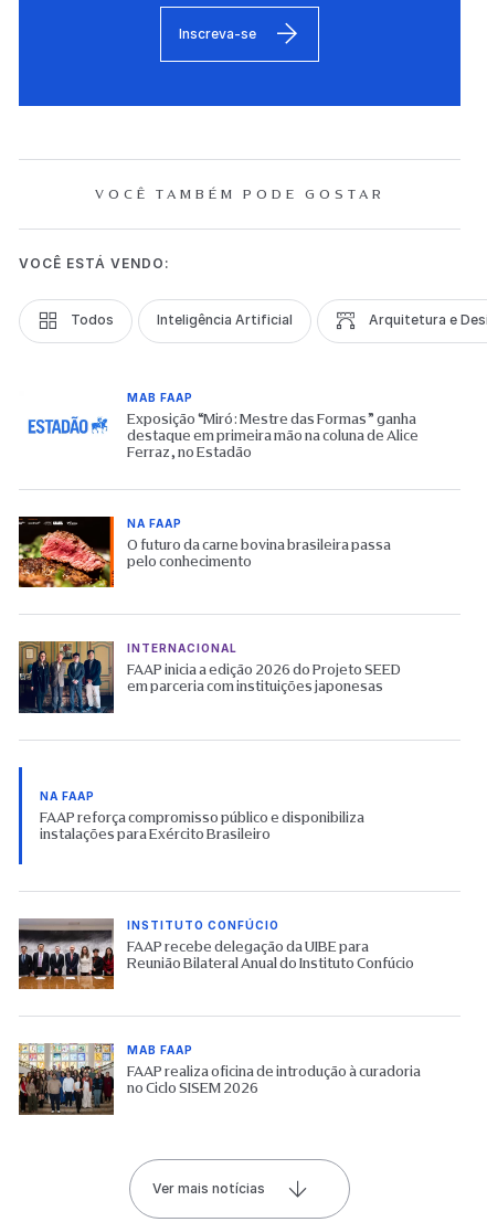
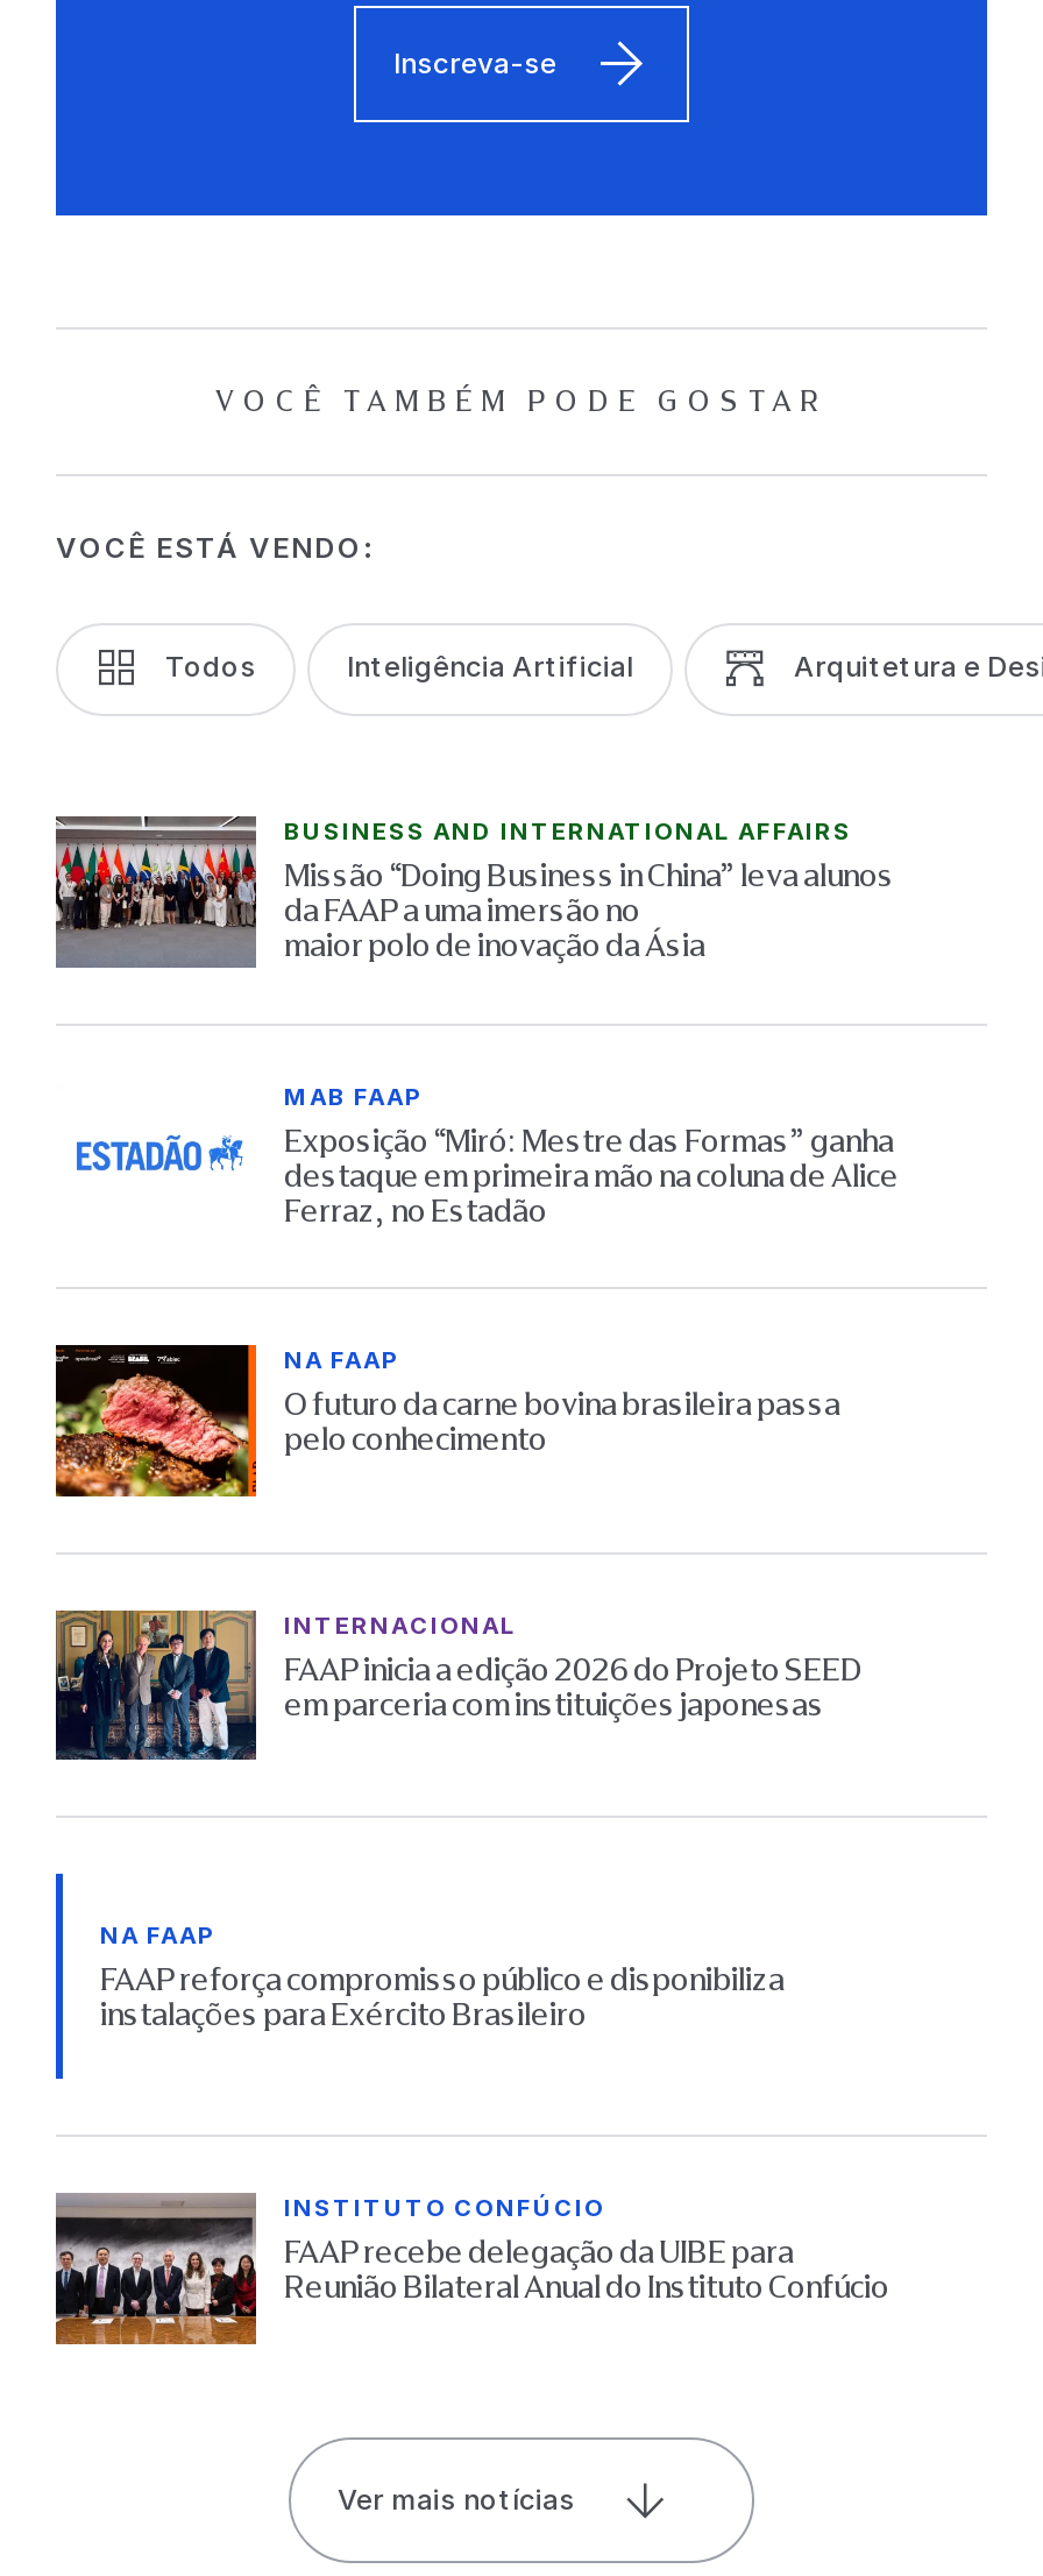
+ [image]
+ BUSINESS AND INTERNATIONAL AFFAIRS
+ Missão “Doing Business in China” leva alunos
+ da FAAP a uma imersão no
+ maior polo de inovação da Ásia

moved down: [image] | MAB FAAP | Exposição “Miró: Mestre das Formas” ganha | ... | FAAP recebe delegação da UIBE para | Reunião Bilateral Anual do Instituto Confúcio

- [image]
- MAB FAAP
- FAAP realiza oficina de introdução à curadoria
- no Ciclo SISEM 2026
